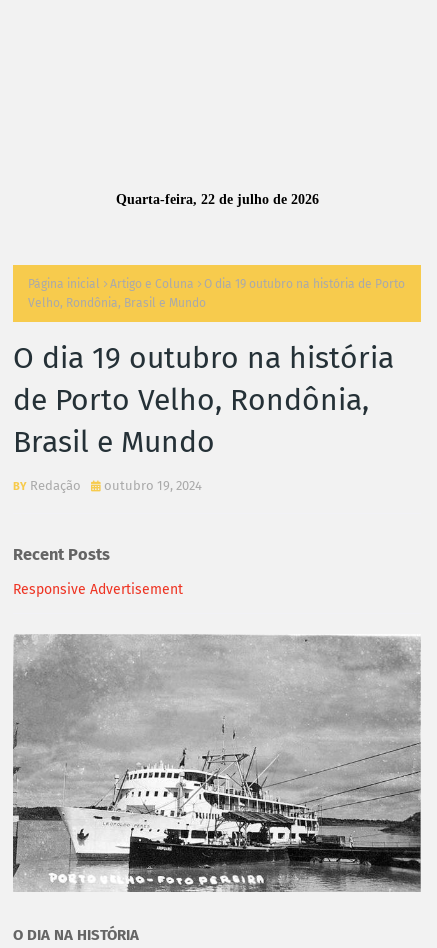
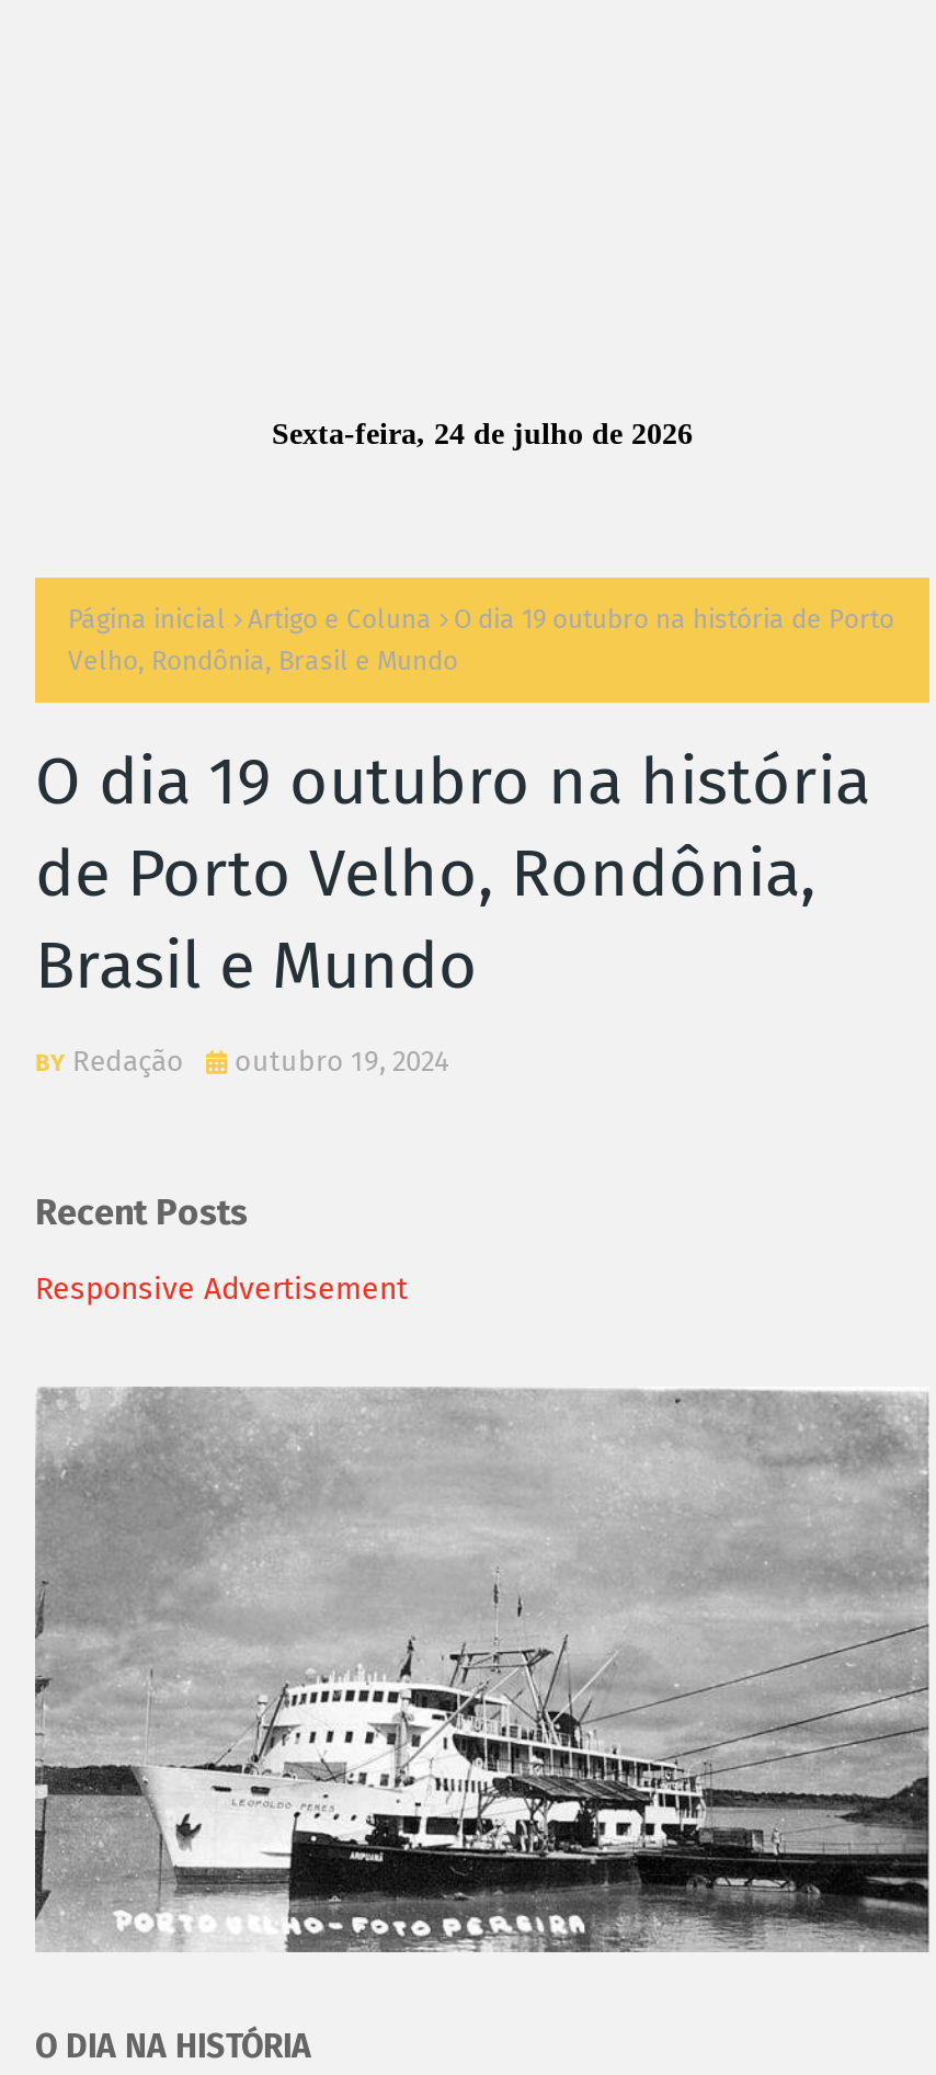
- Quarta-feira, 22 de julho de 2026
+ Sexta-feira, 24 de julho de 2026
